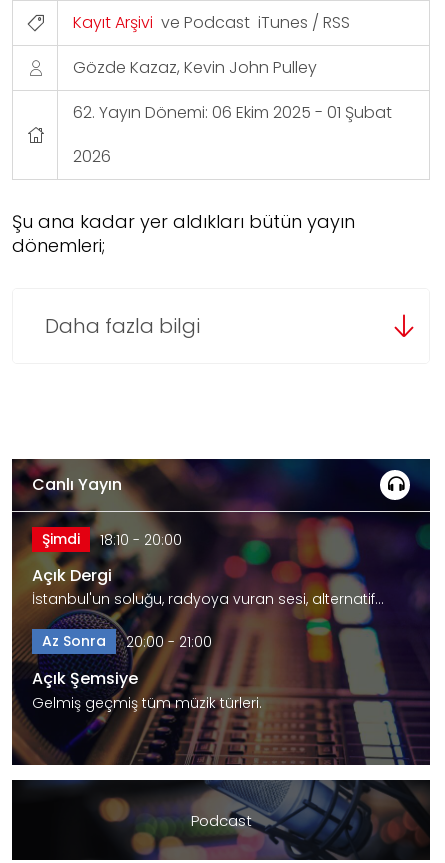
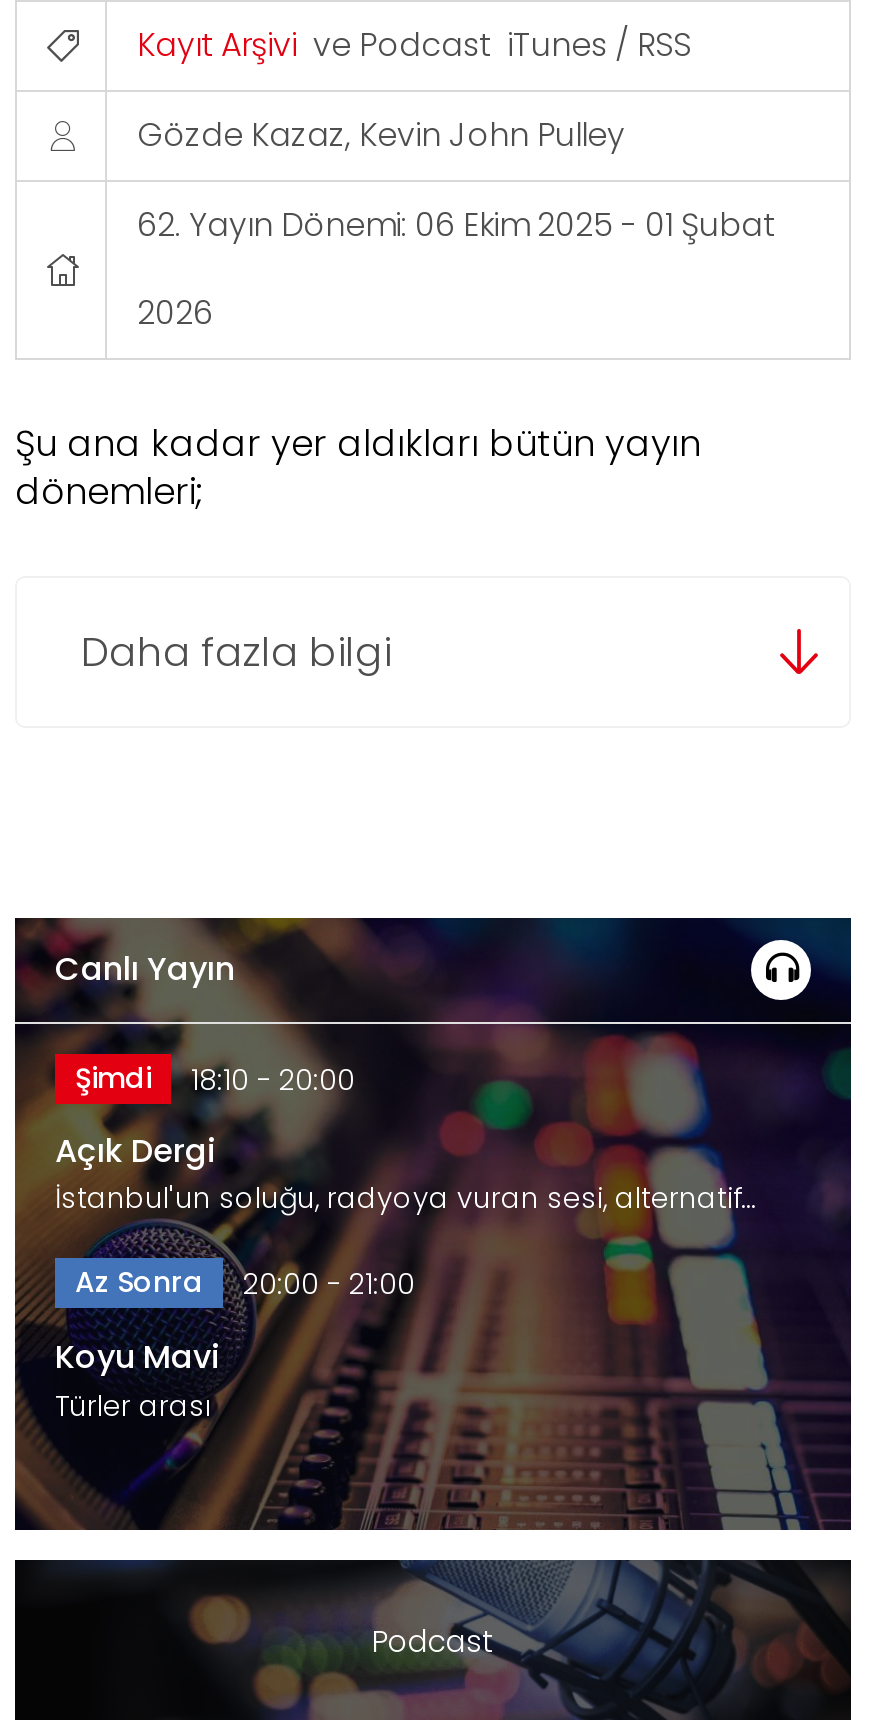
- Açık Şemsiye
- Gelmiş geçmiş tüm müzik türleri.
+ Koyu Mavi
+ Türler arası
